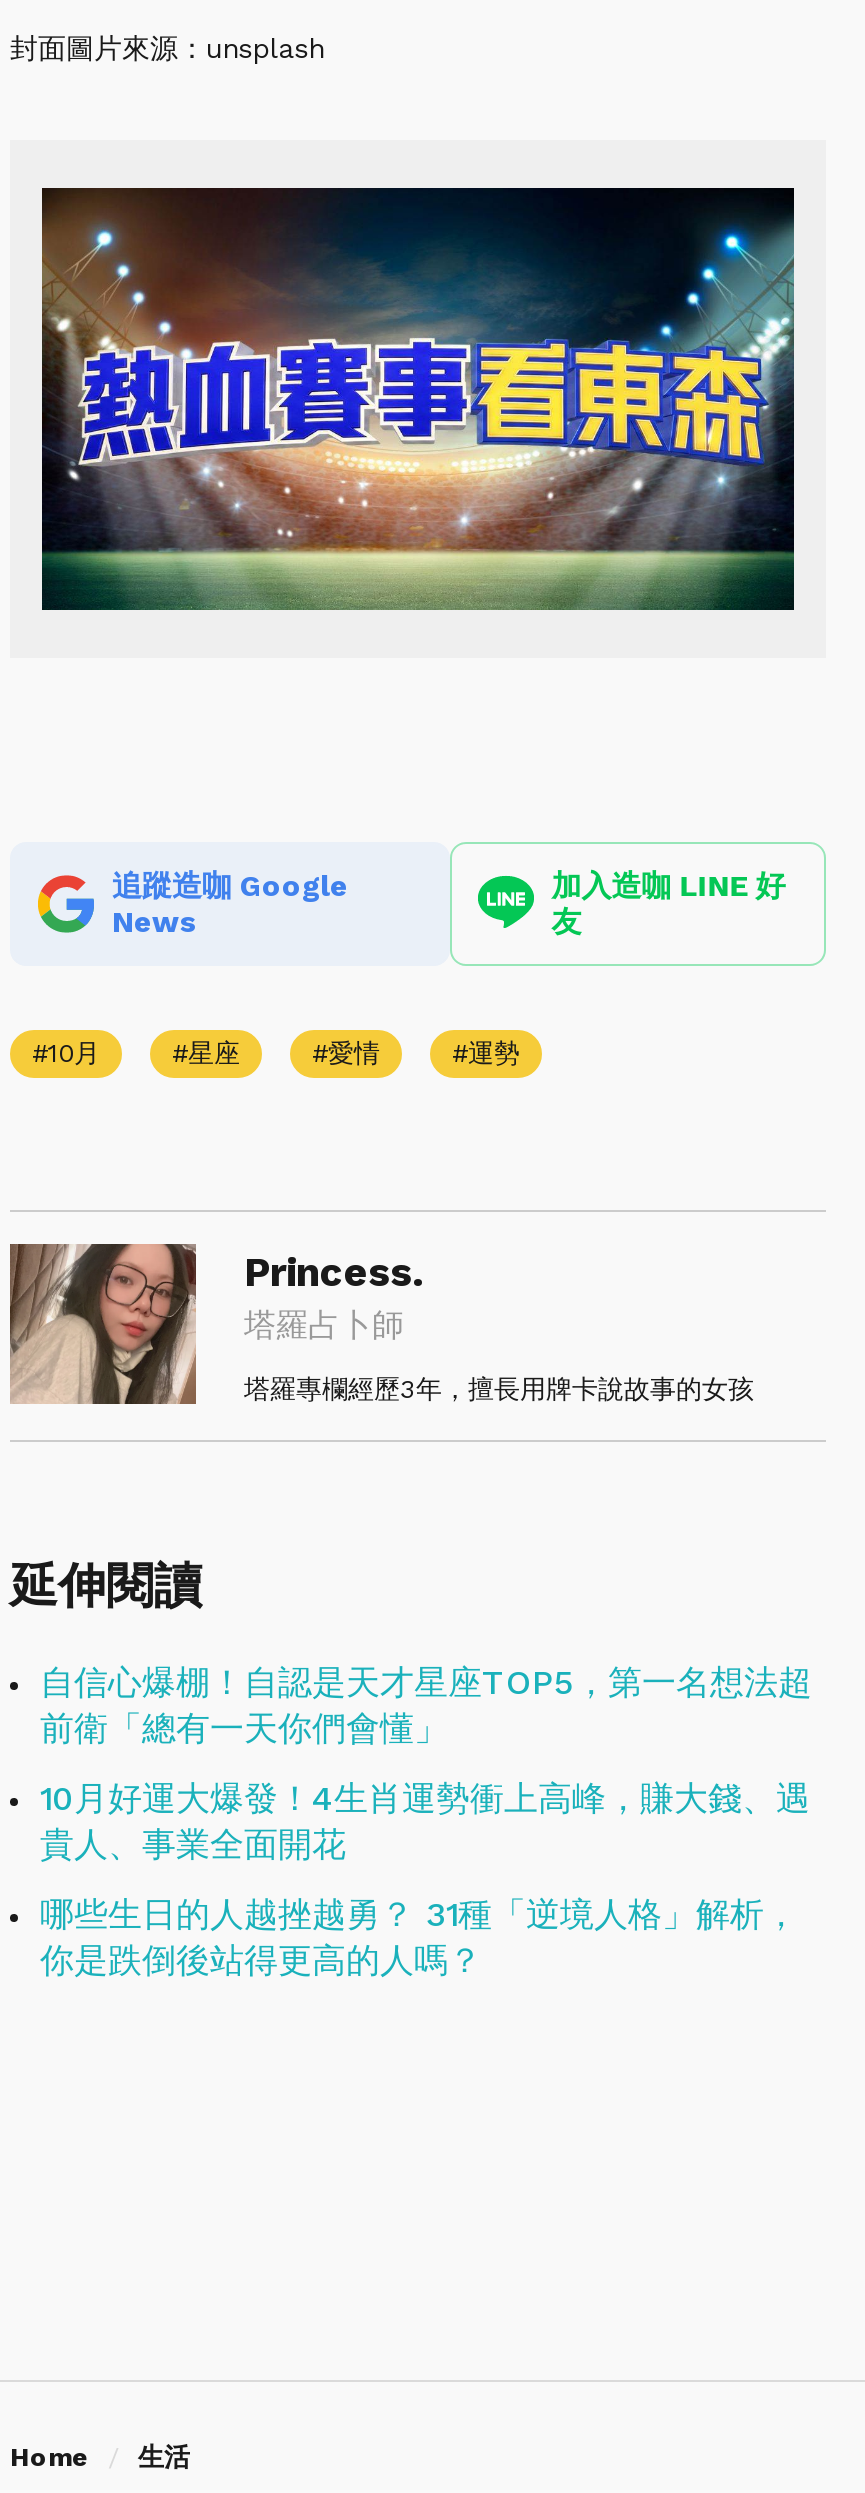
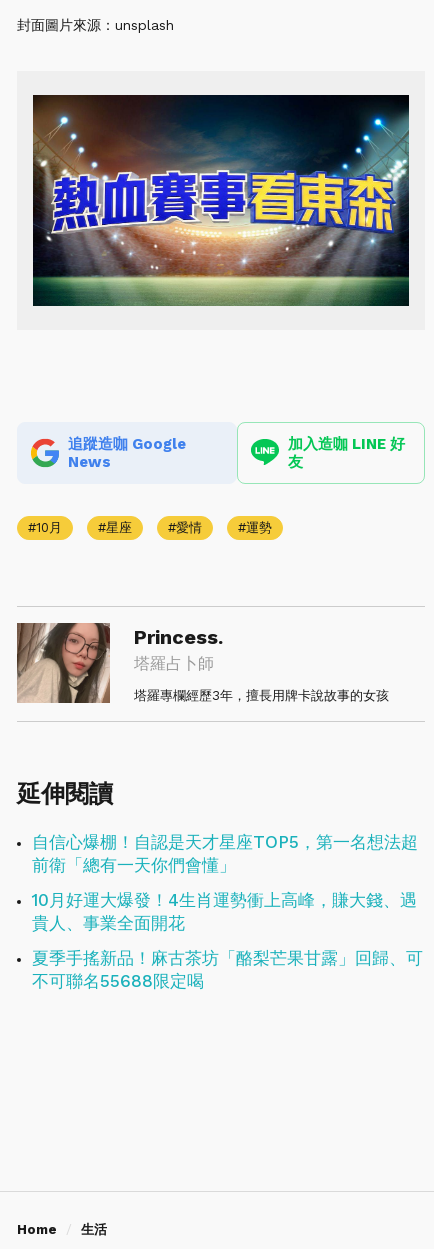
- 哪些生日的人越挫越勇？ 31種「逆境人格」解析，
- 你是跌倒後站得更高的人嗎？
+ 夏季手搖新品！麻古茶坊「酪梨芒果甘露」回歸、可
+ 不可聯名55688限定喝
